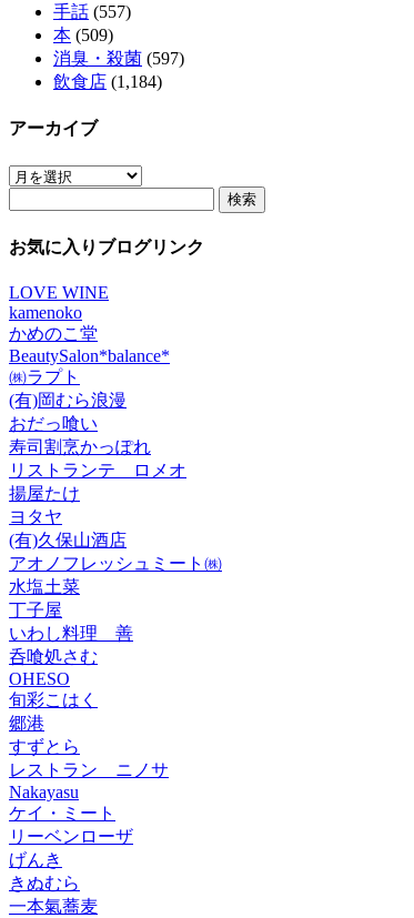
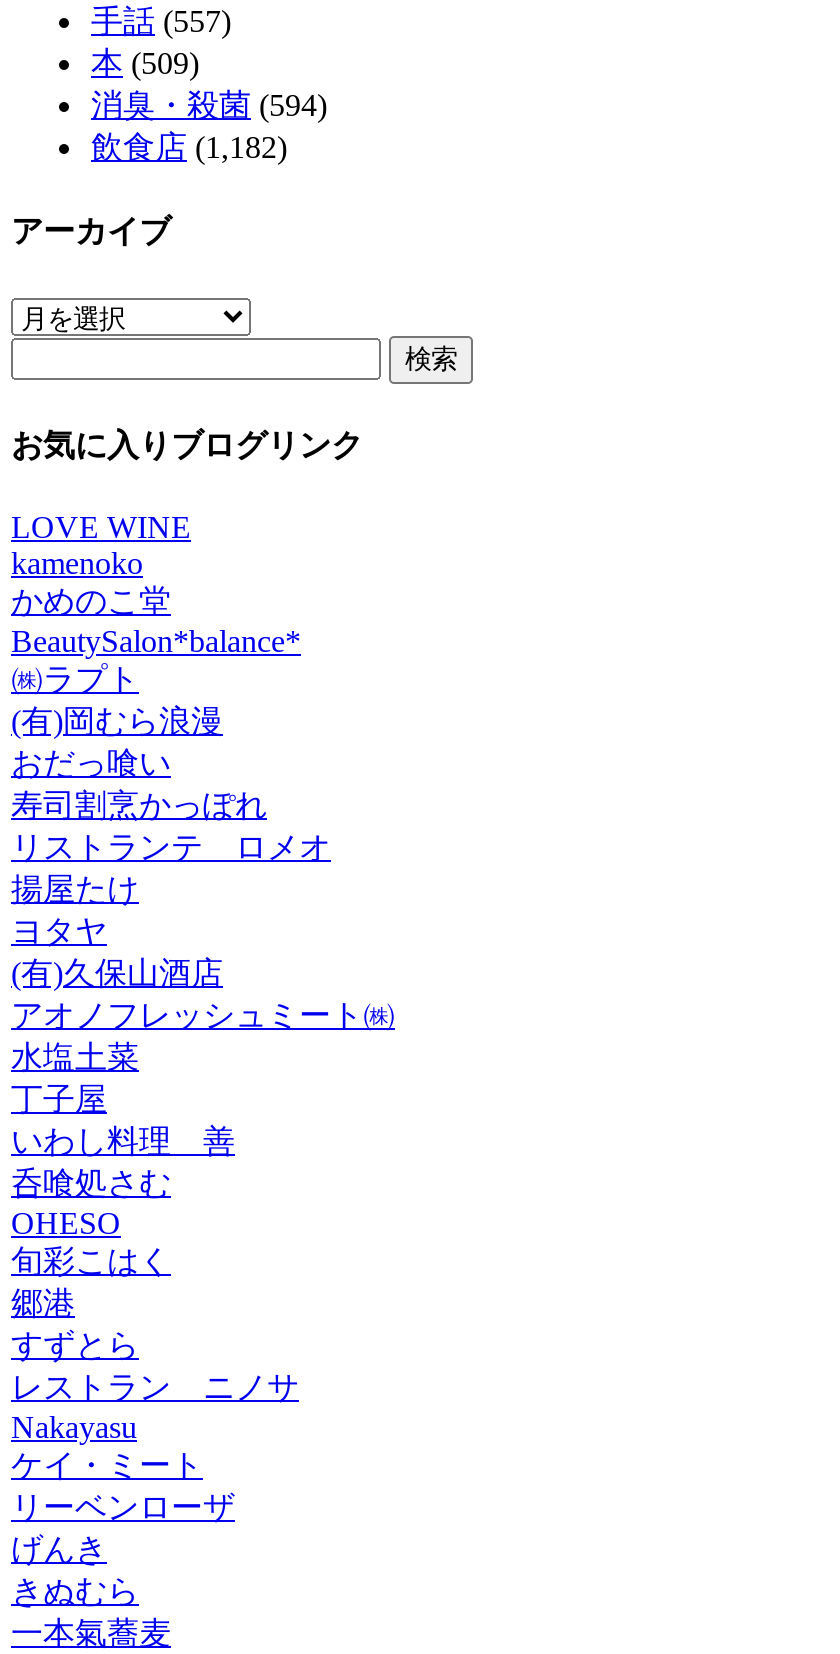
- 消臭・殺菌(597)
+ 消臭・殺菌(594)

- 飲食店(1,184)
+ 飲食店(1,182)
